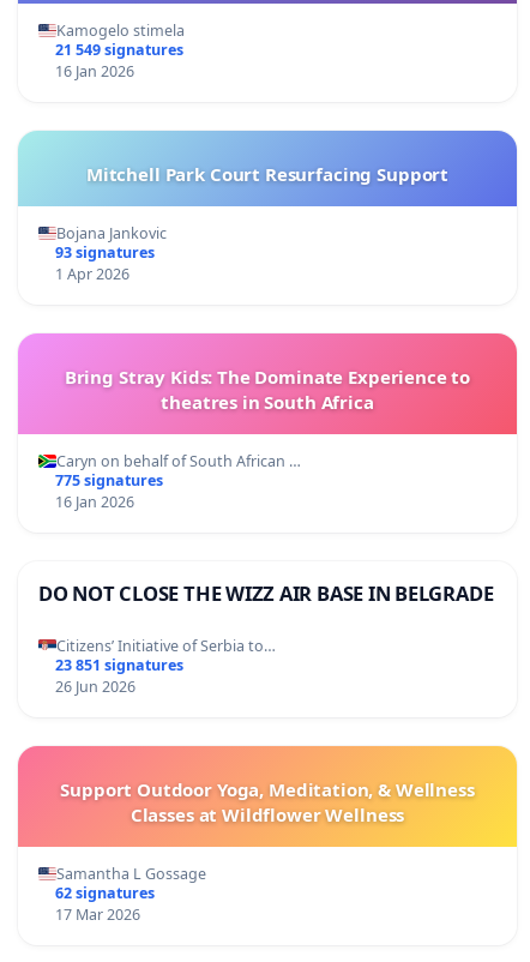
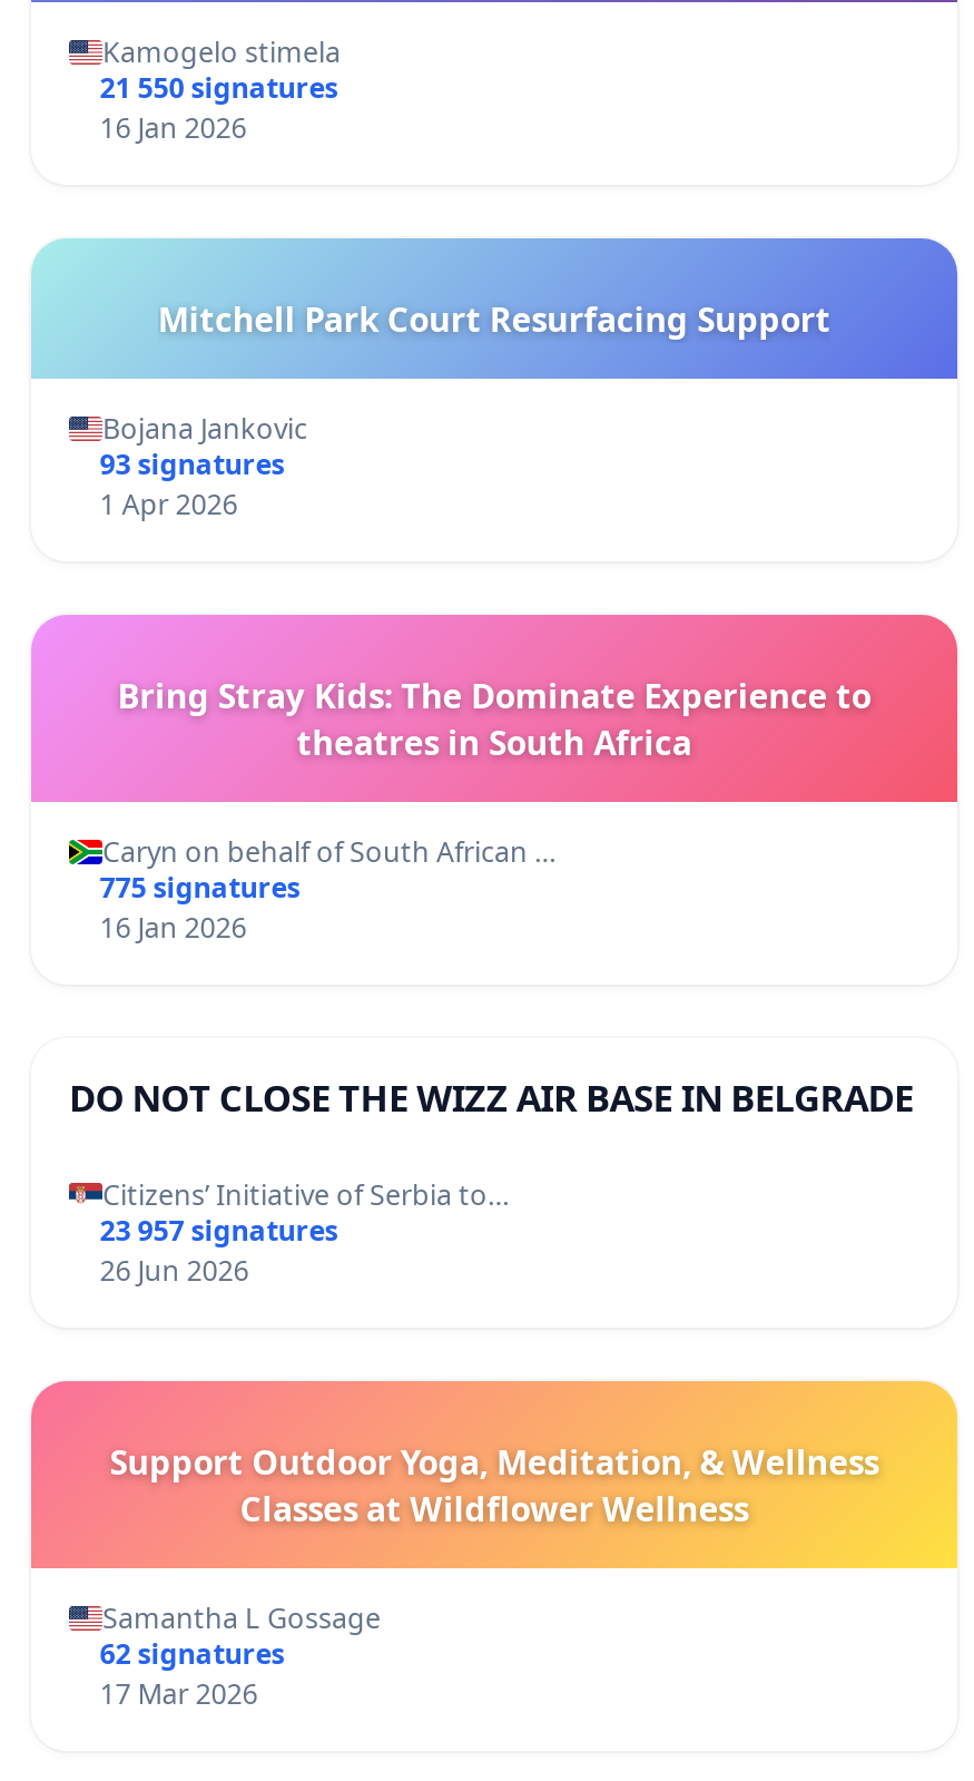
- 21 549 signatures
+ 21 550 signatures

- 23 851 signatures
+ 23 957 signatures
